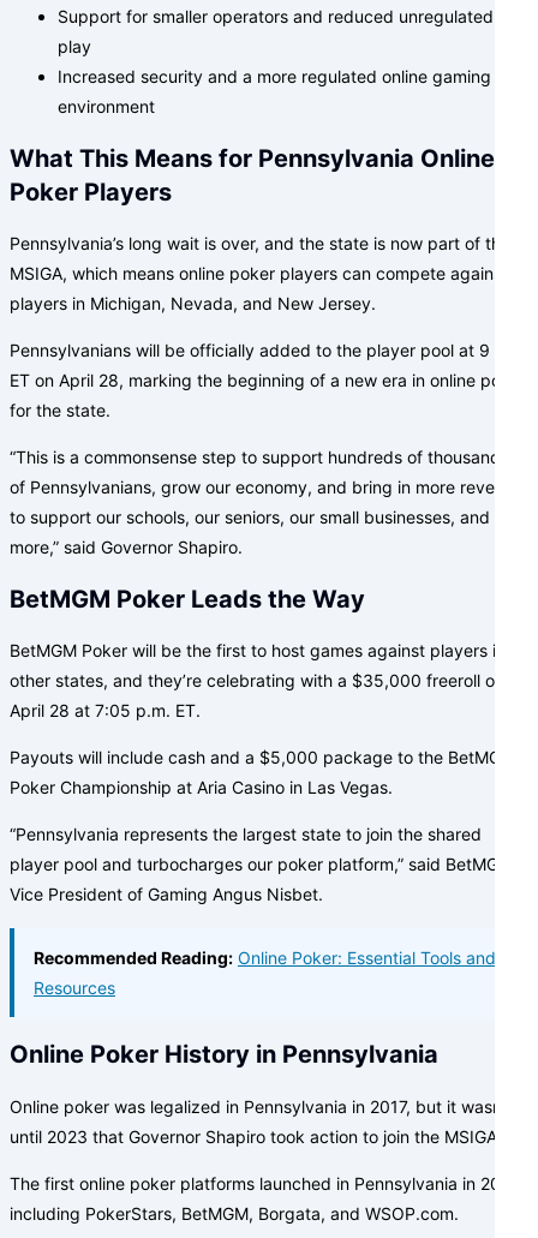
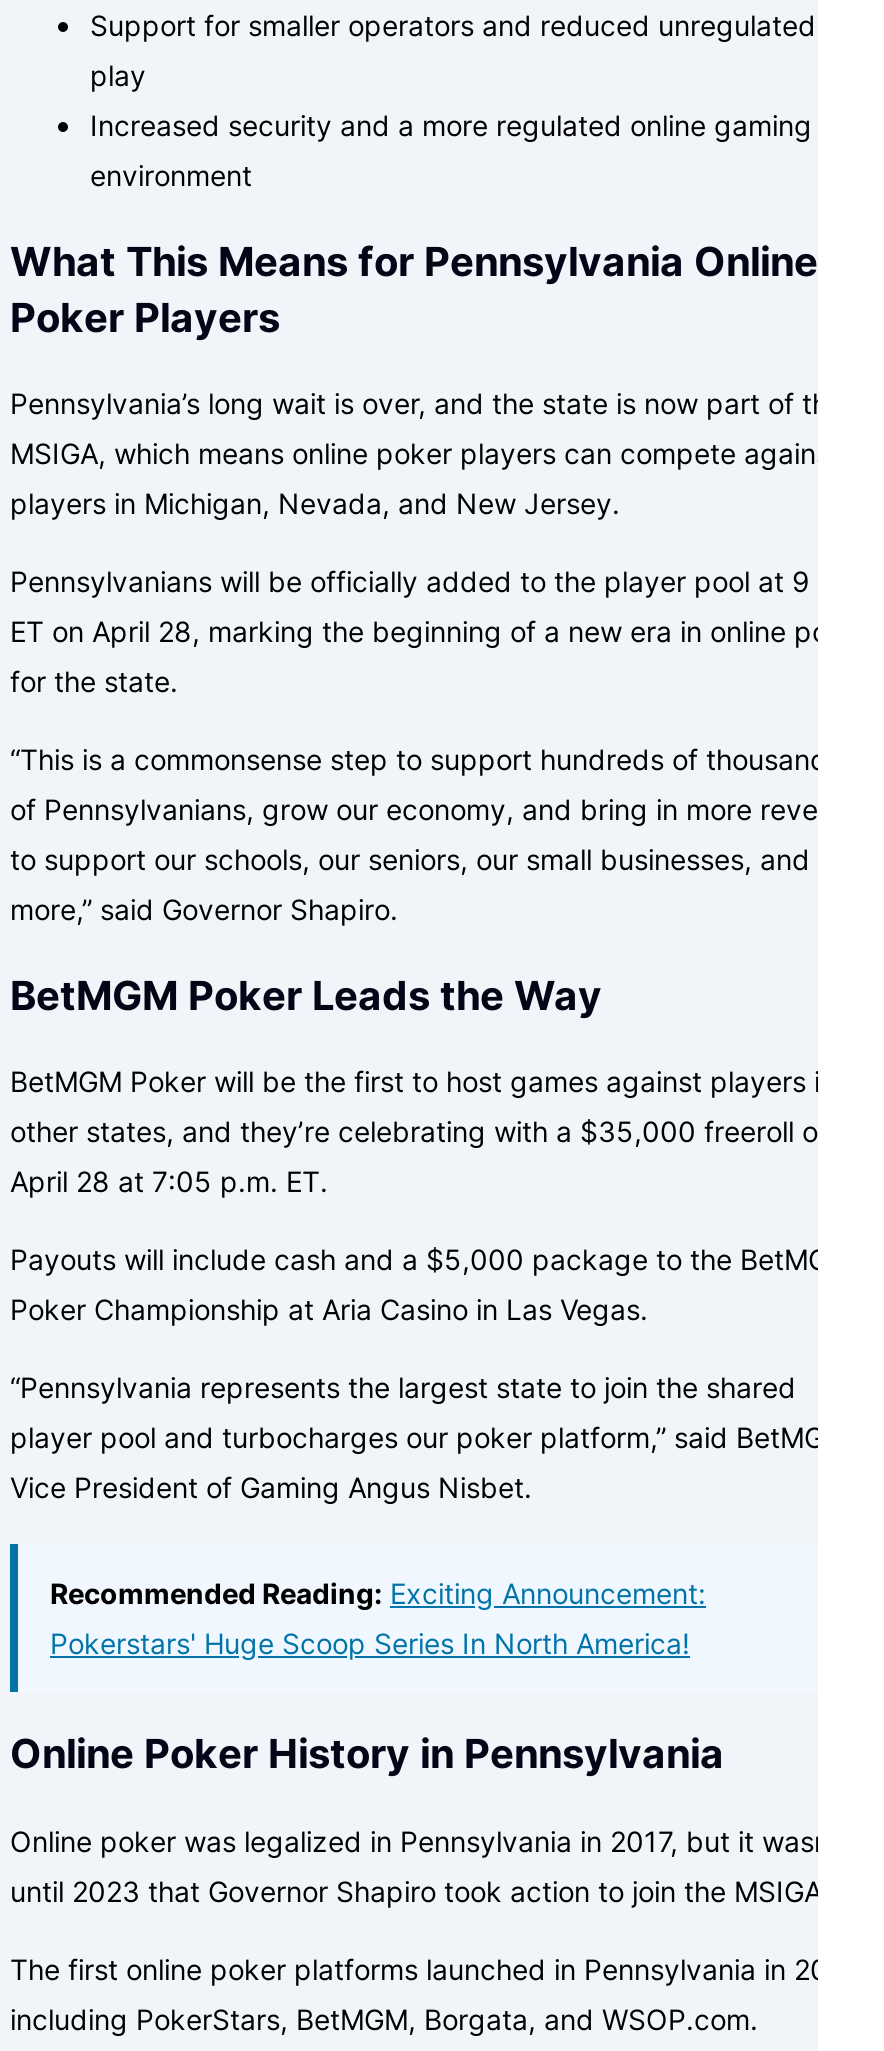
- Recommended Reading: Online Poker: Essential Tools and
+ Recommended Reading: Exciting Announcement:

- Resources
+ Pokerstars' Huge Scoop Series In North America!
